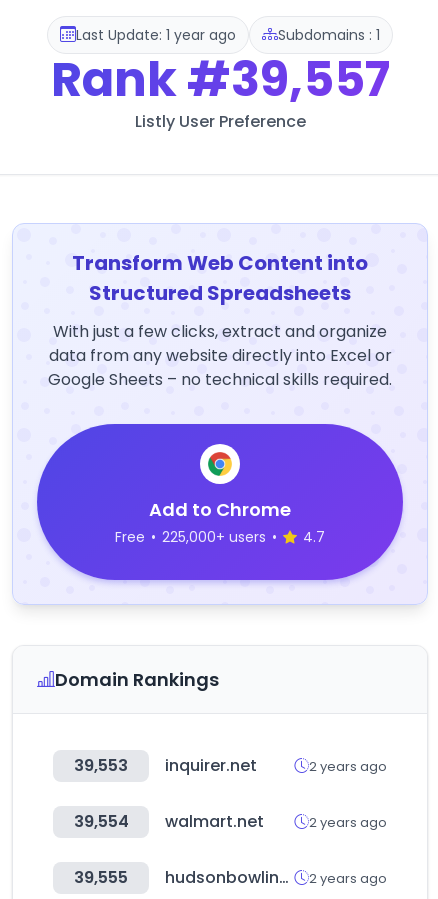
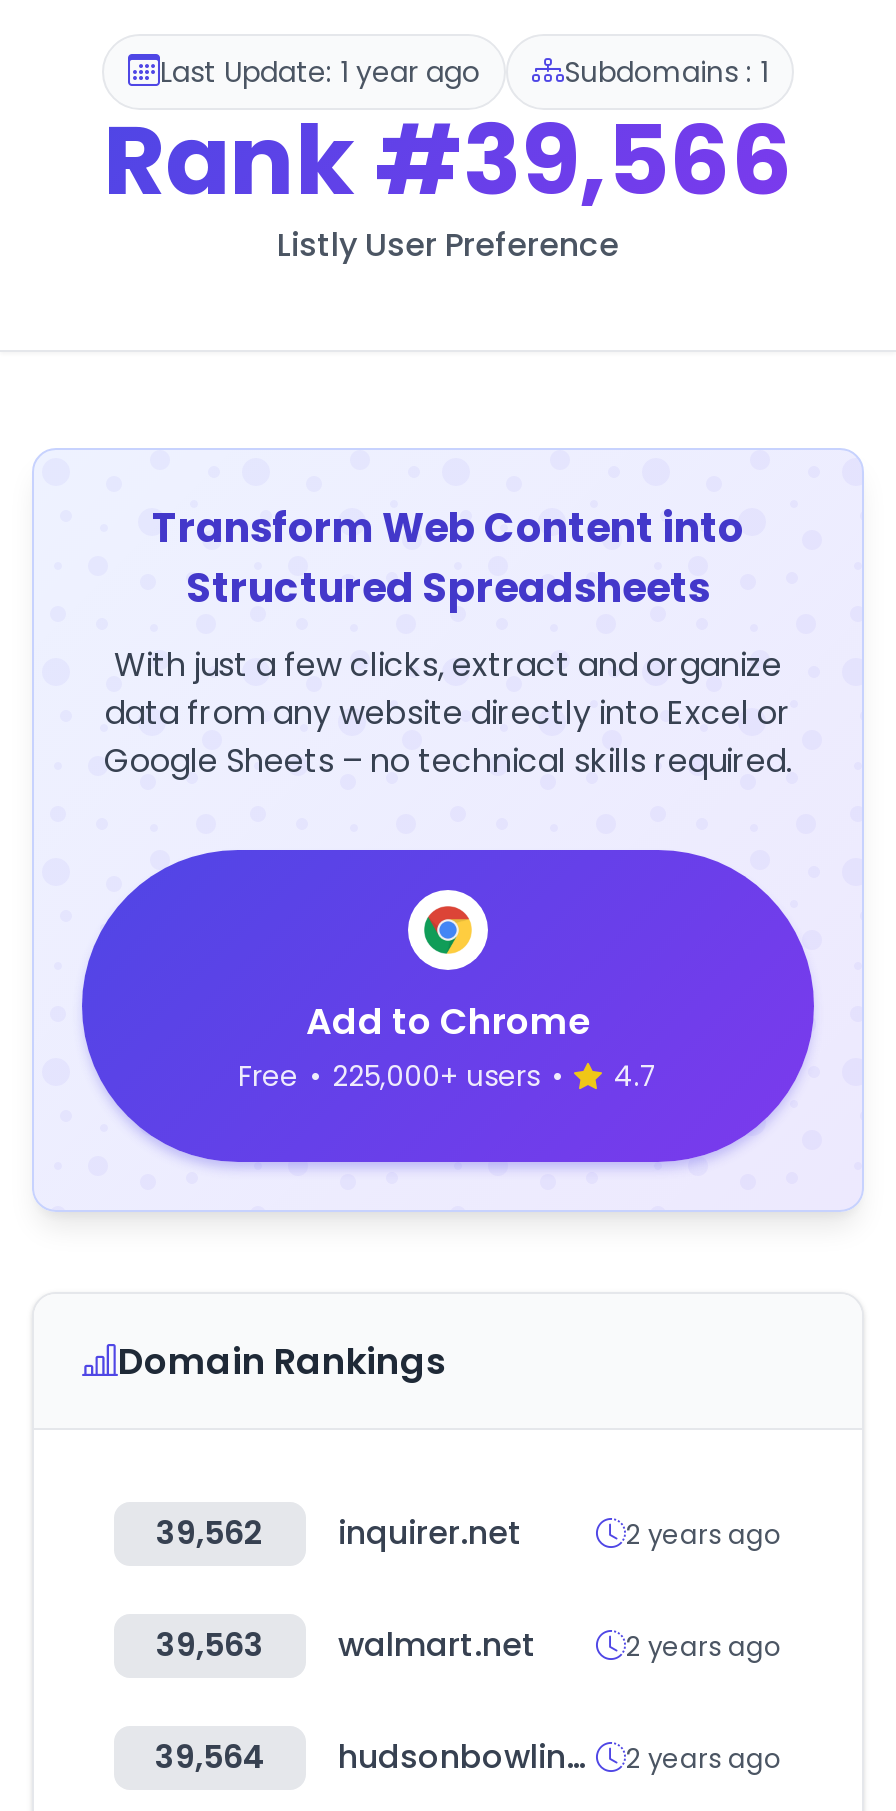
- Rank #39,557
+ Rank #39,566

- 39,553 inquirer.net
+ 39,562 inquirer.net

- 39,554 walmart.net
+ 39,563 walmart.net

- 39,555
+ 39,564
